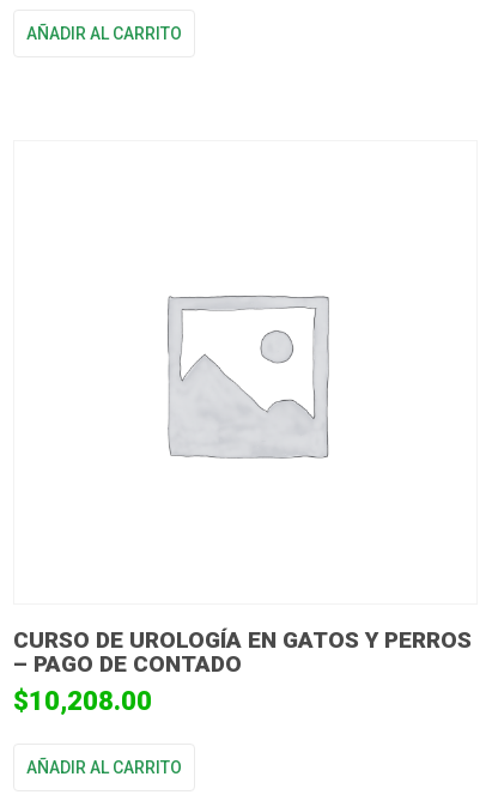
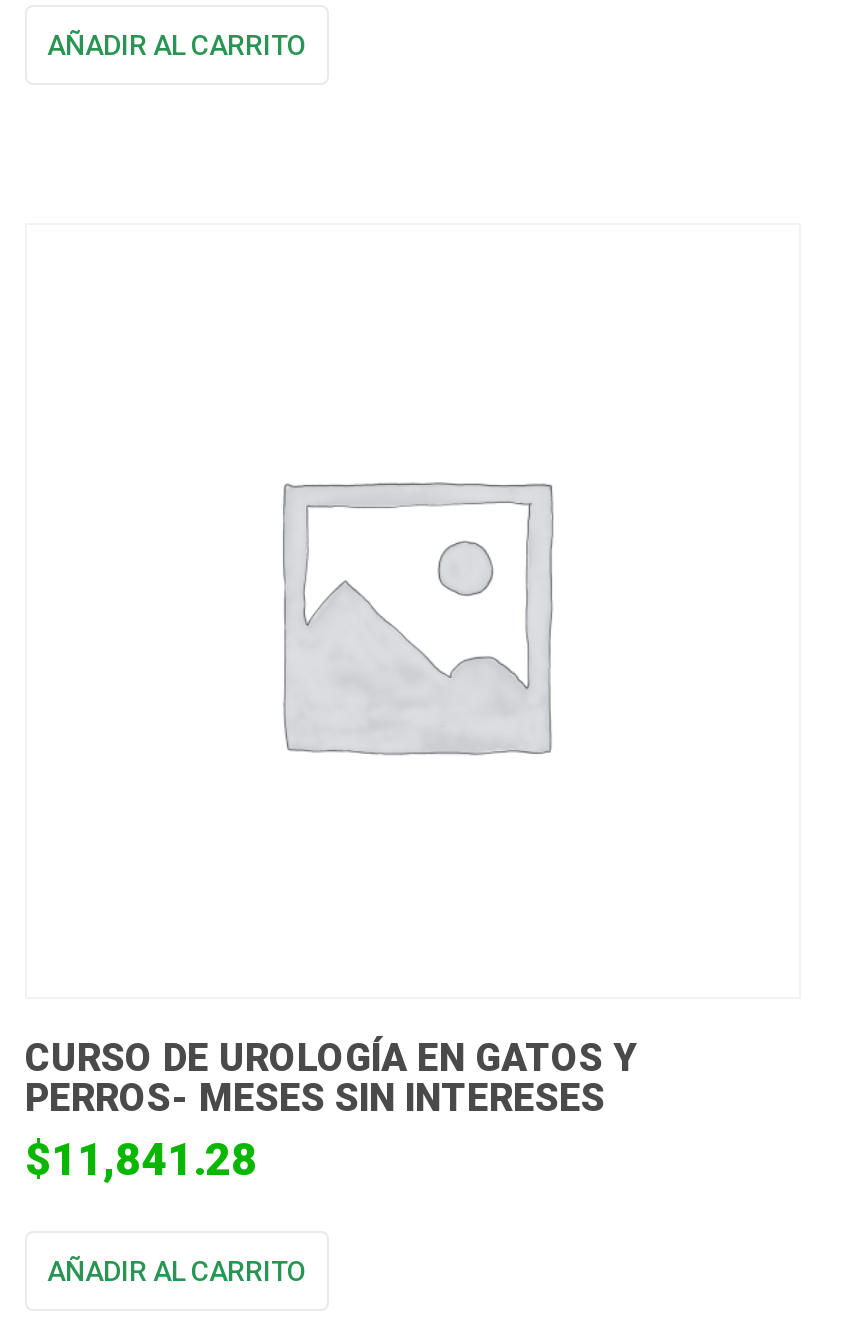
- CURSO DE UROLOGÍA EN GATOS Y PERROS
- – PAGO DE CONTADO
- $10,208.00
+ CURSO DE UROLOGÍA EN GATOS Y
+ PERROS- MESES SIN INTERESES
+ $11,841.28
